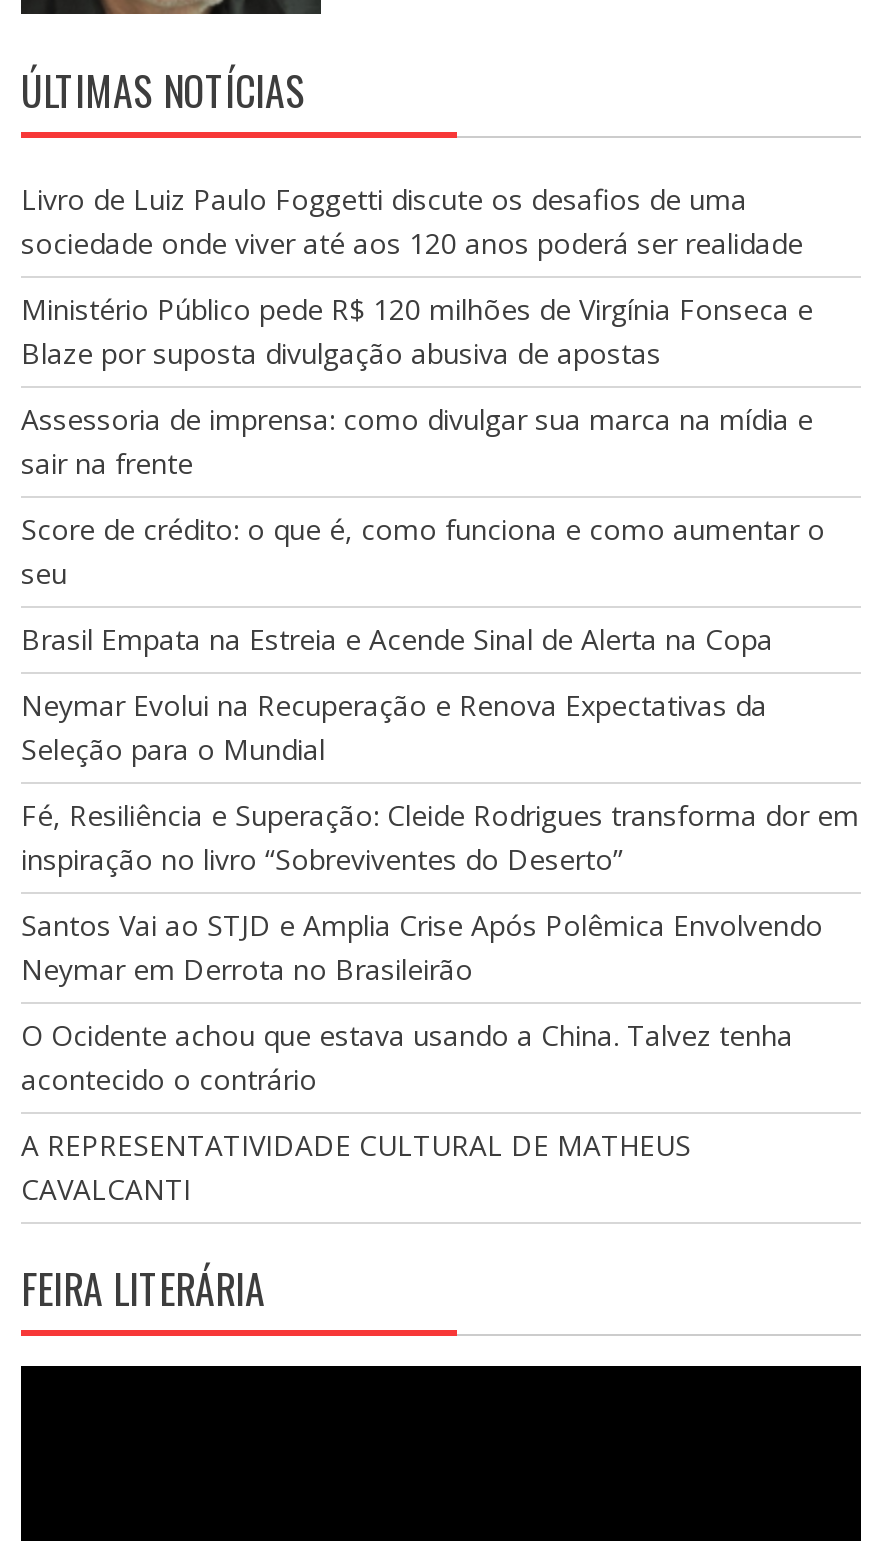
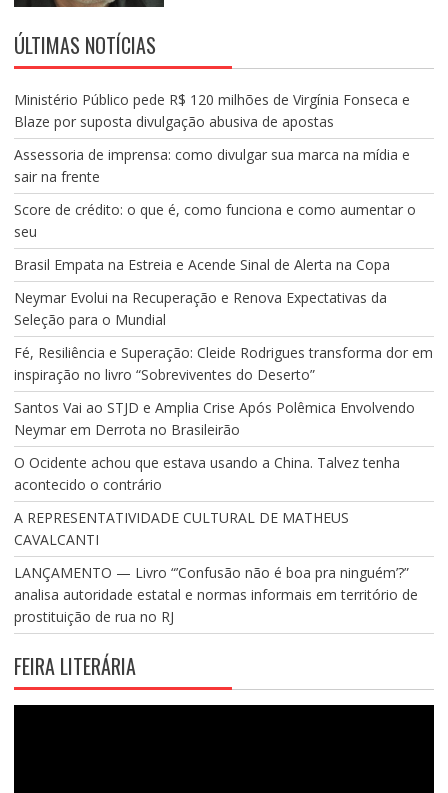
- Livro de Luiz Paulo Foggetti discute os desafios de uma
- sociedade onde viver até aos 120 anos poderá ser realidade

moved up: Ministério Público pede R$ 120 milhões de Virgínia Fonseca e | Blaze por suposta divulgação abusiva de apostas | Assessoria de imprensa: como divulgar sua marca na mídia e | ... | A REPRESENTATIVIDADE CULTURAL DE MATHEUS | CAVALCANTI

+ LANÇAMENTO — Livro “’Confusão não é boa pra ninguém’?”
+ analisa autoridade estatal e normas informais em território de
+ prostituição de rua no RJ
